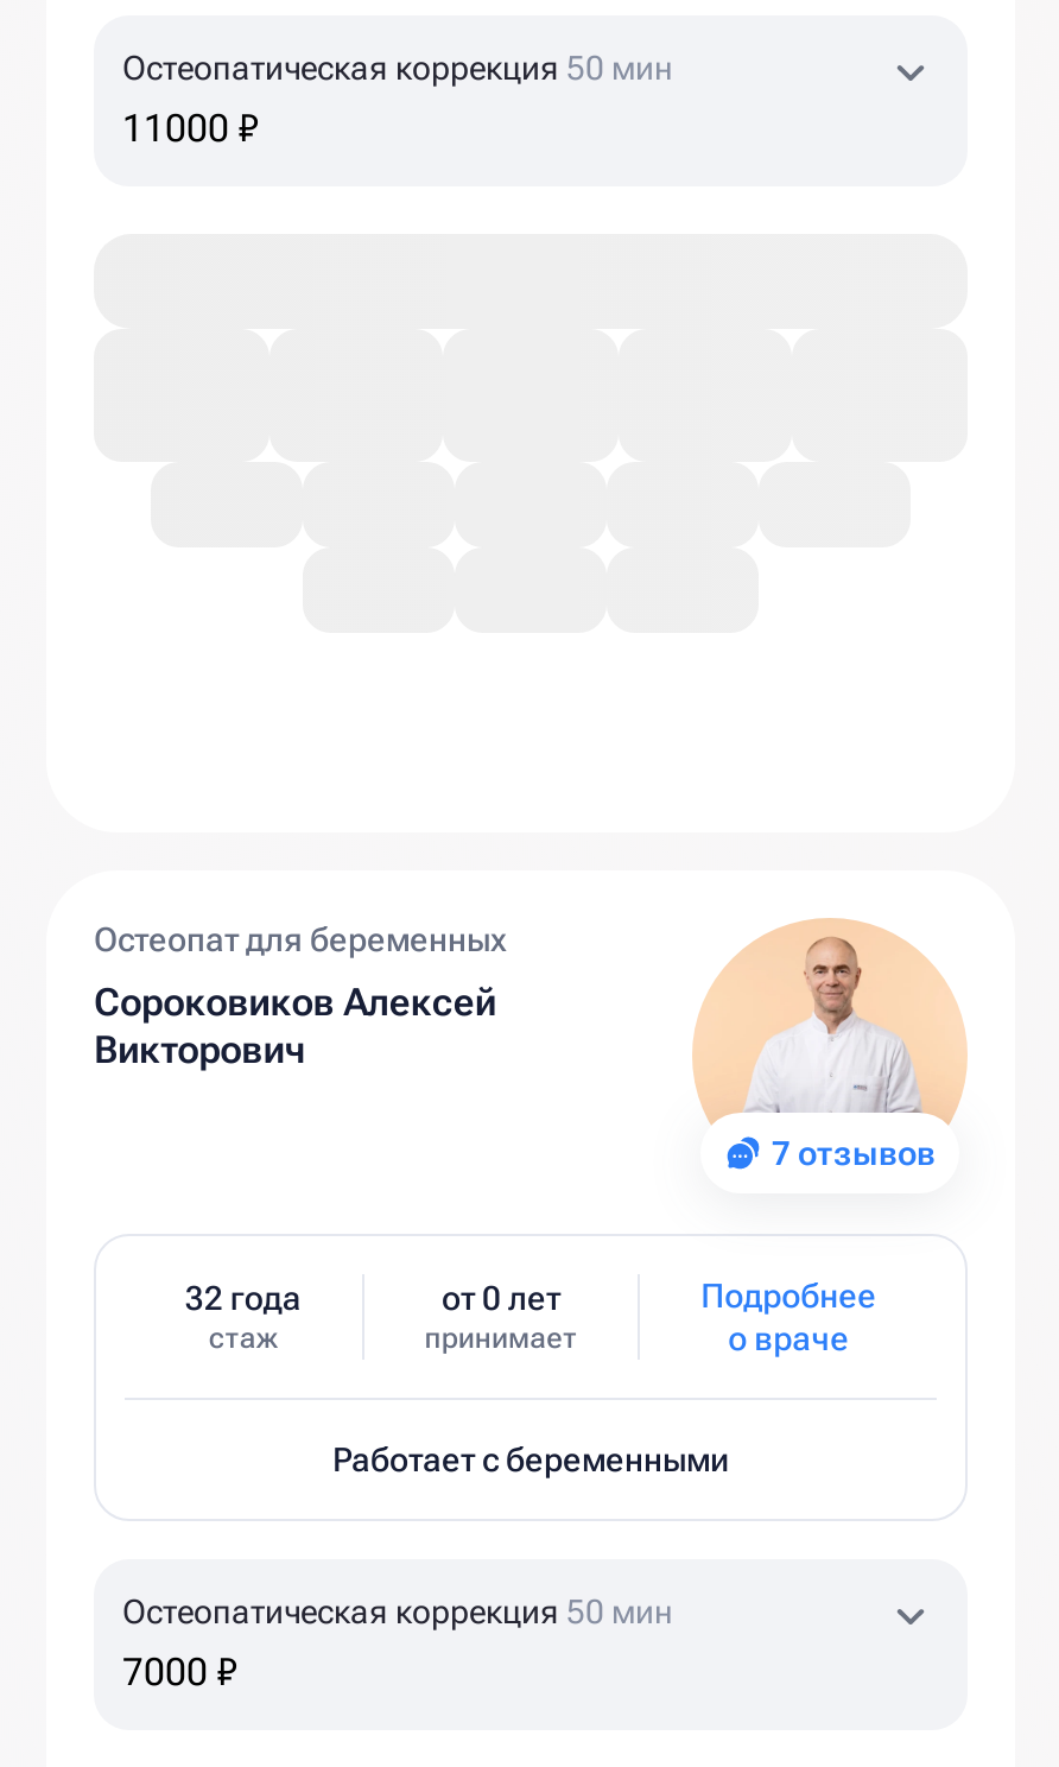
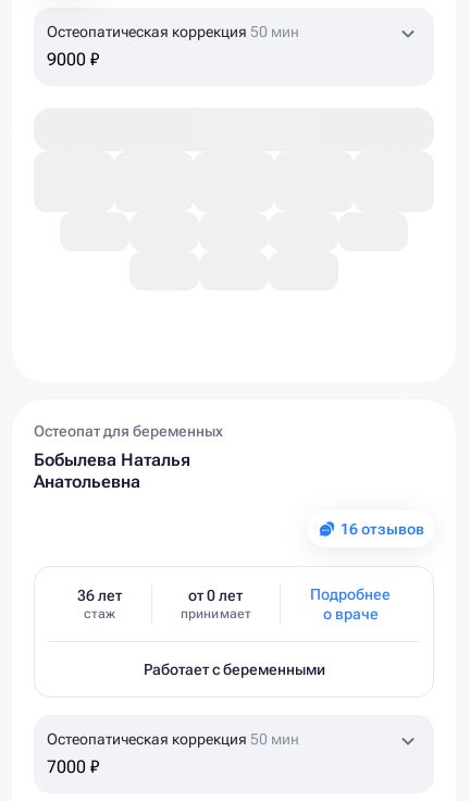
- 11000 ₽
+ 9000 ₽

- [image]

- Сороковиков Алексей
- Викторович
+ Бобылева Наталья
+ Анатольевна

- 7 отзывов
+ 16 отзывов

- 32 года
+ 36 лет
